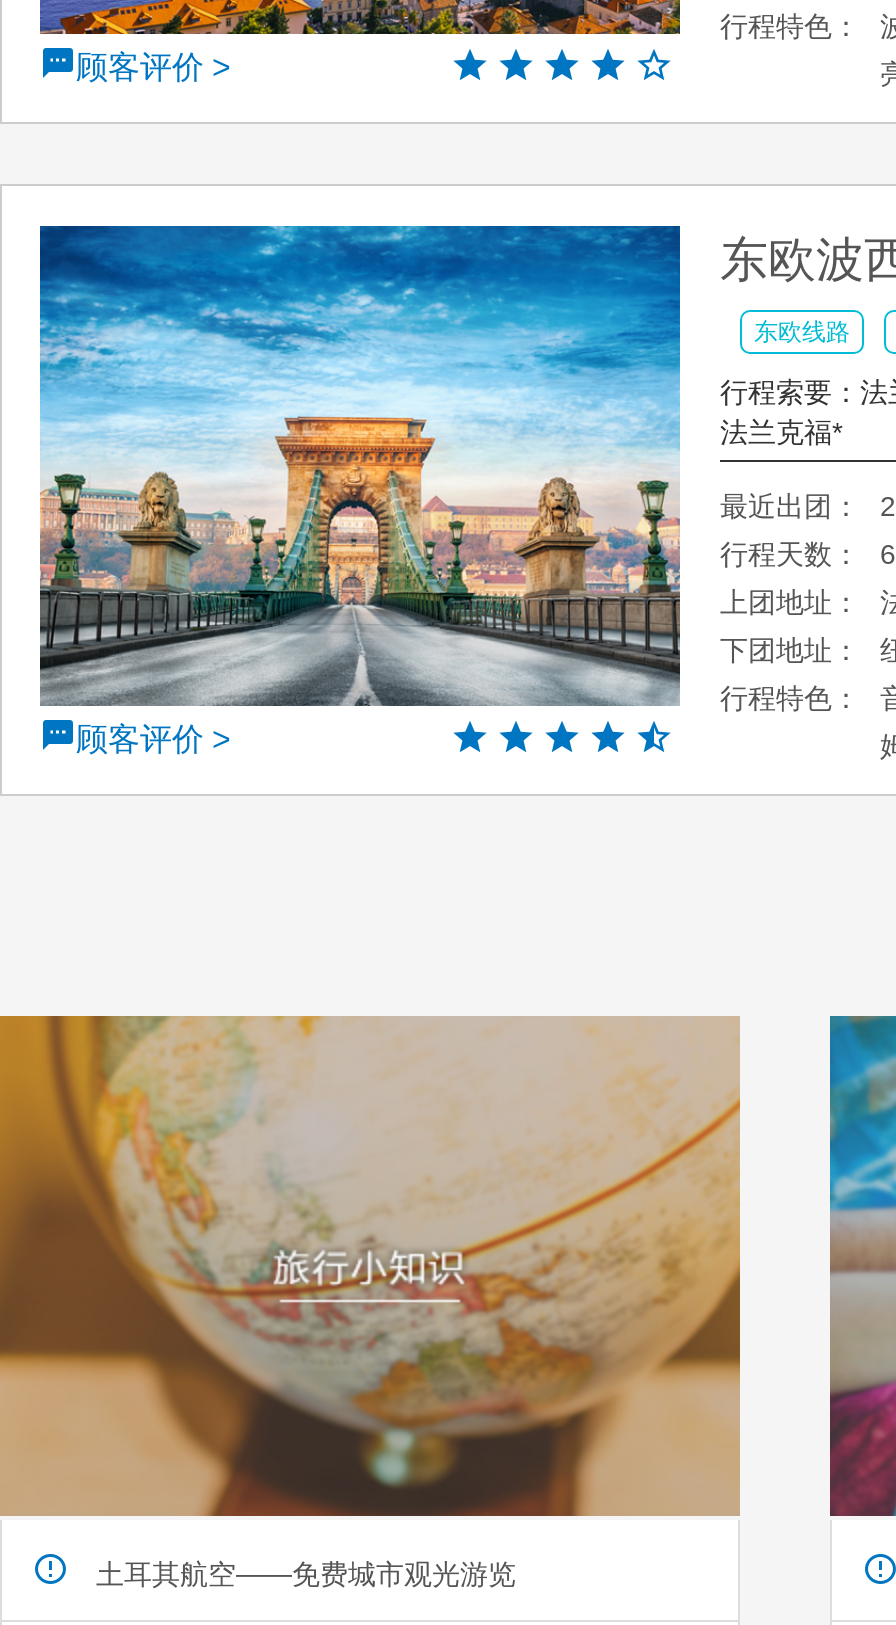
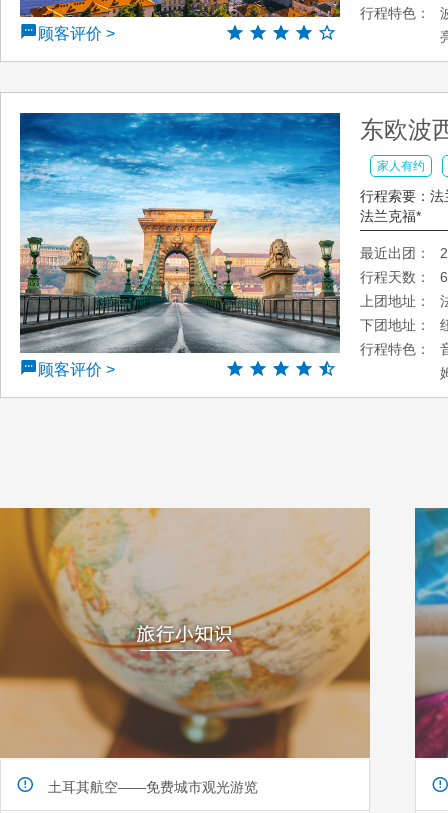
- 东欧线路
+ 家人有约
